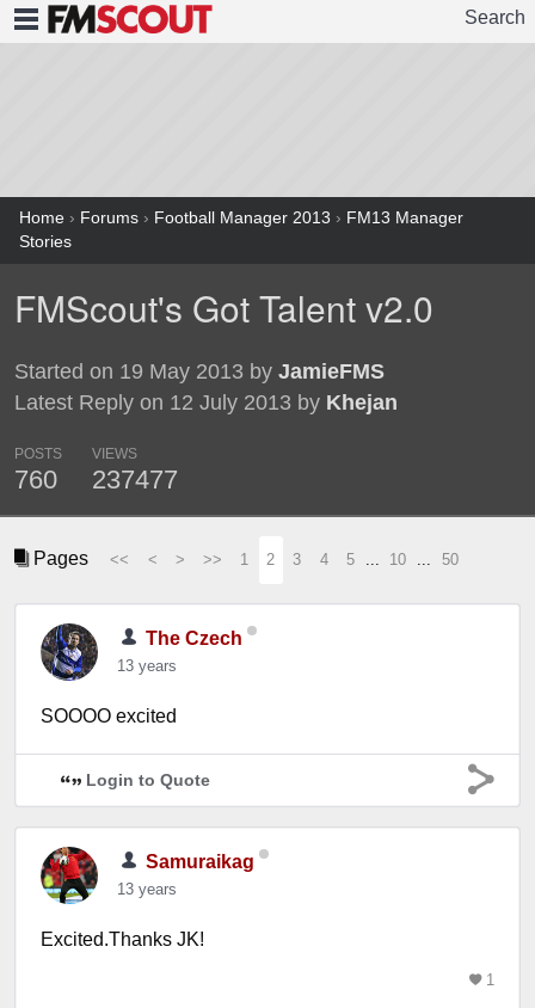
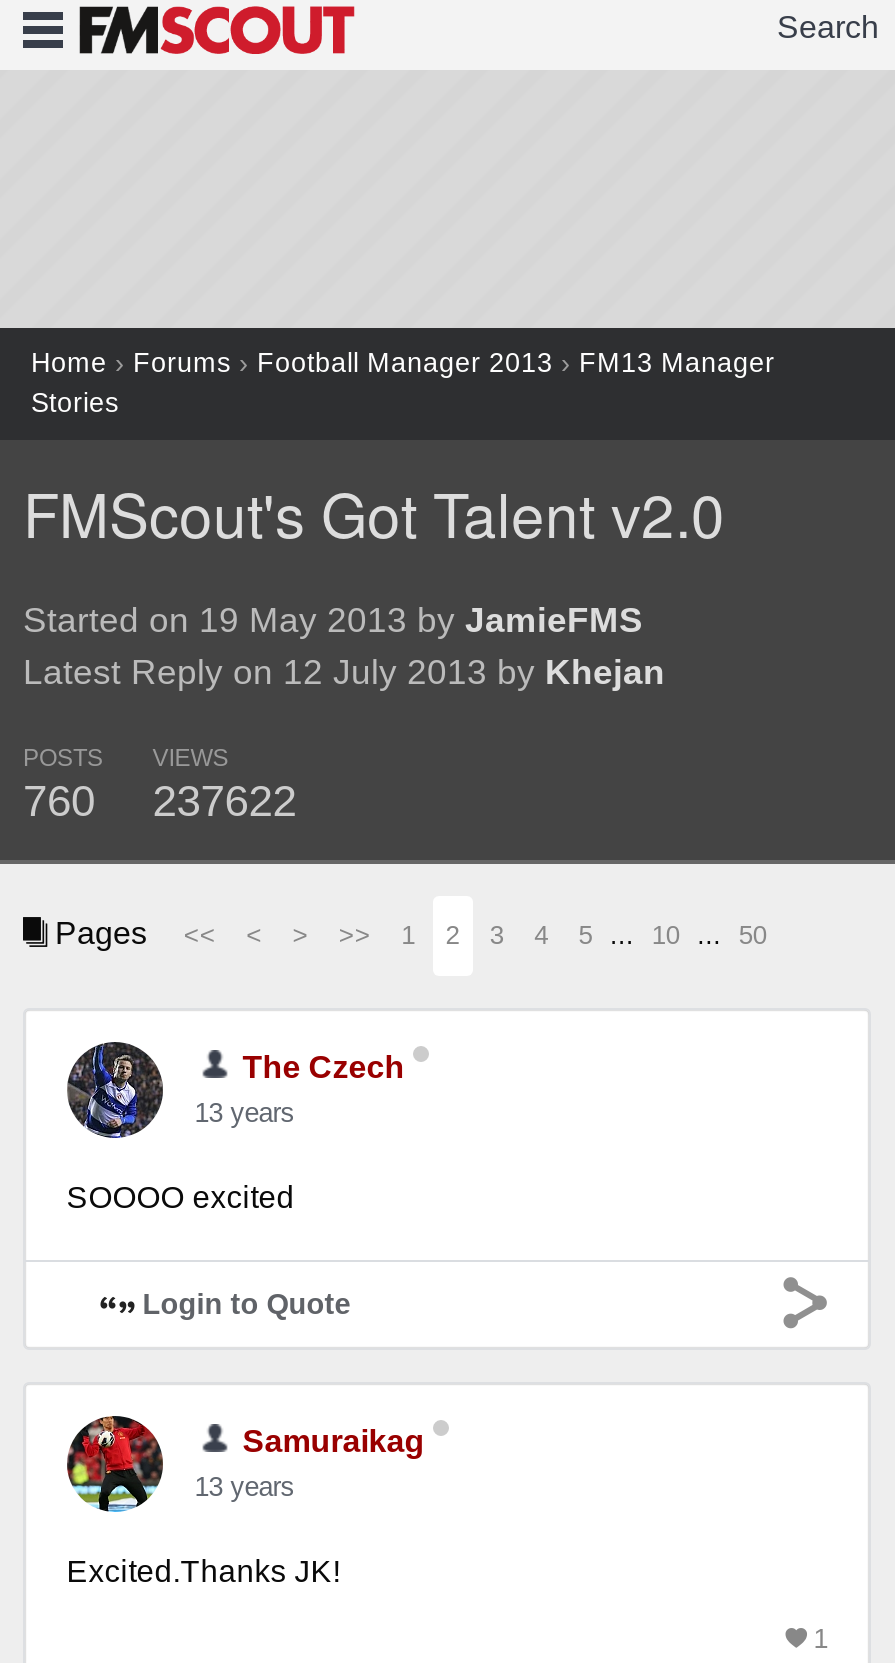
- 760 237477
+ 760 237622
